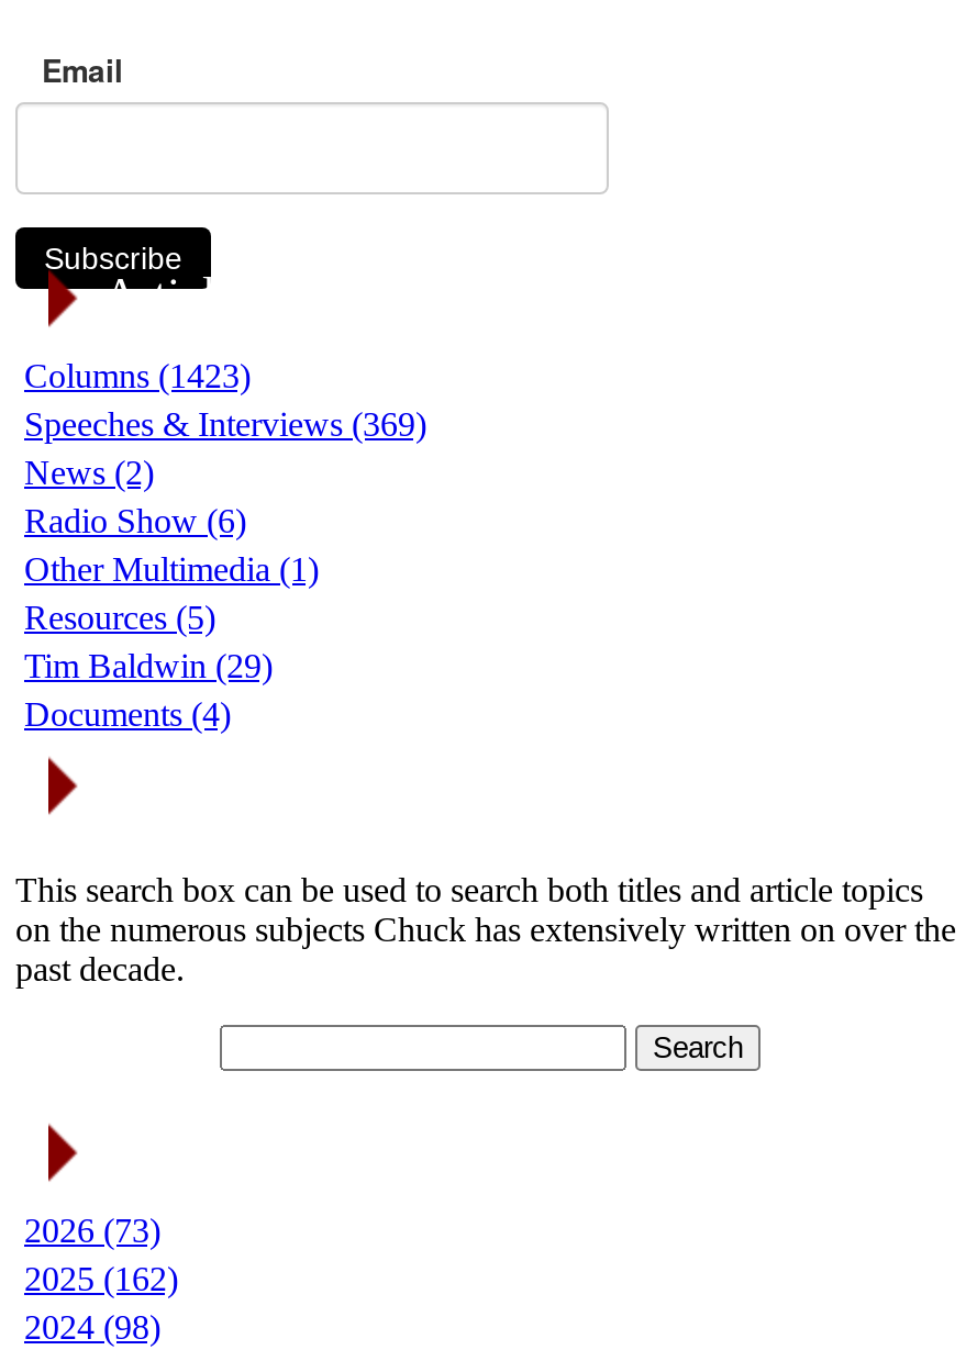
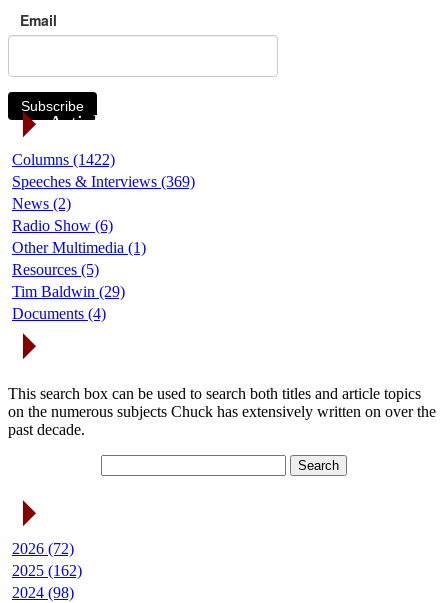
- Columns (1423)
+ Columns (1422)

- 2026 (73)
+ 2026 (72)
